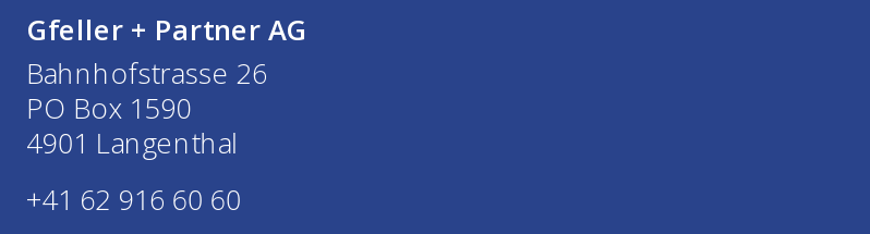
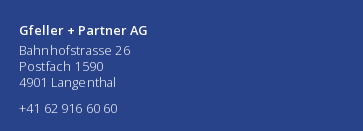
- PO Box 1590
+ Postfach 1590
